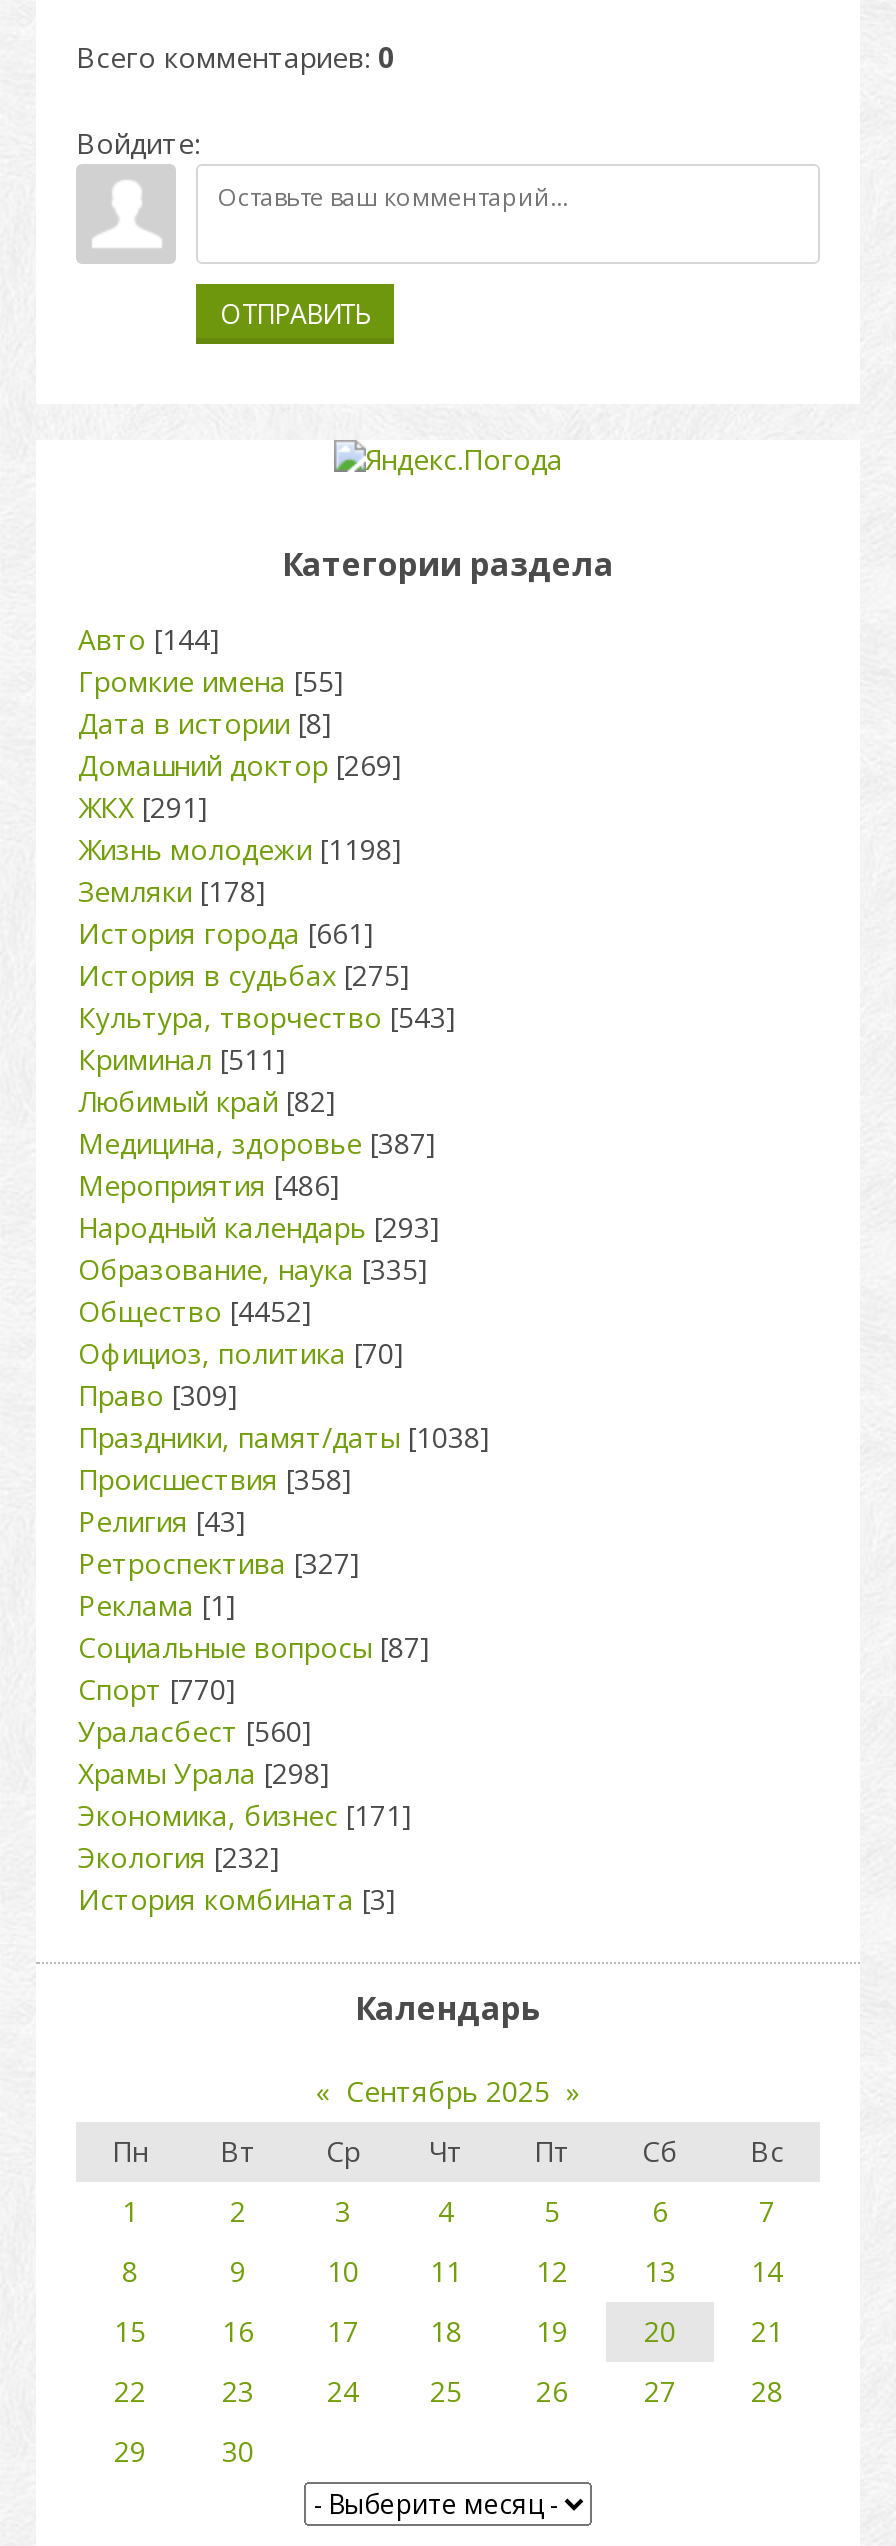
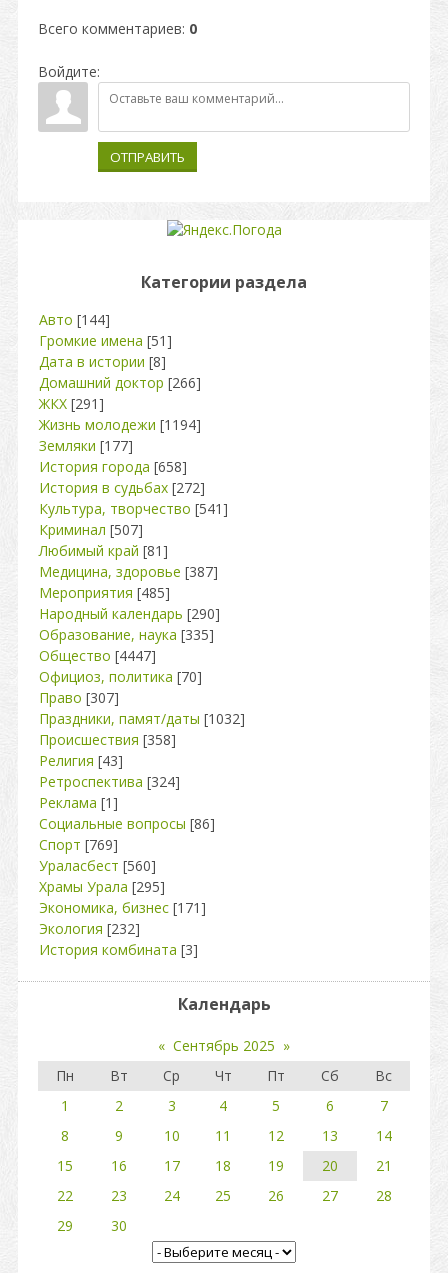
- Громкие имена [55]
+ Громкие имена [51]

- Домашний доктор [269]
+ Домашний доктор [266]

- Жизнь молодежи [1198]
+ Жизнь молодежи [1194]

- Земляки [178]
+ Земляки [177]

- История города [661]
+ История города [658]

- История в судьбах [275]
+ История в судьбах [272]

- Культура, творчество [543]
+ Культура, творчество [541]

- Криминал [511]
+ Криминал [507]

- Любимый край [82]
+ Любимый край [81]

- Мероприятия [486]
+ Мероприятия [485]

- Народный календарь [293]
+ Народный календарь [290]

- Общество [4452]
+ Общество [4447]

- Право [309]
+ Право [307]

- Праздники, памят/даты [1038]
+ Праздники, памят/даты [1032]

- Ретроспектива [327]
+ Ретроспектива [324]

- Социальные вопросы [87]
+ Социальные вопросы [86]

- Спорт [770]
+ Спорт [769]

- Храмы Урала [298]
+ Храмы Урала [295]
